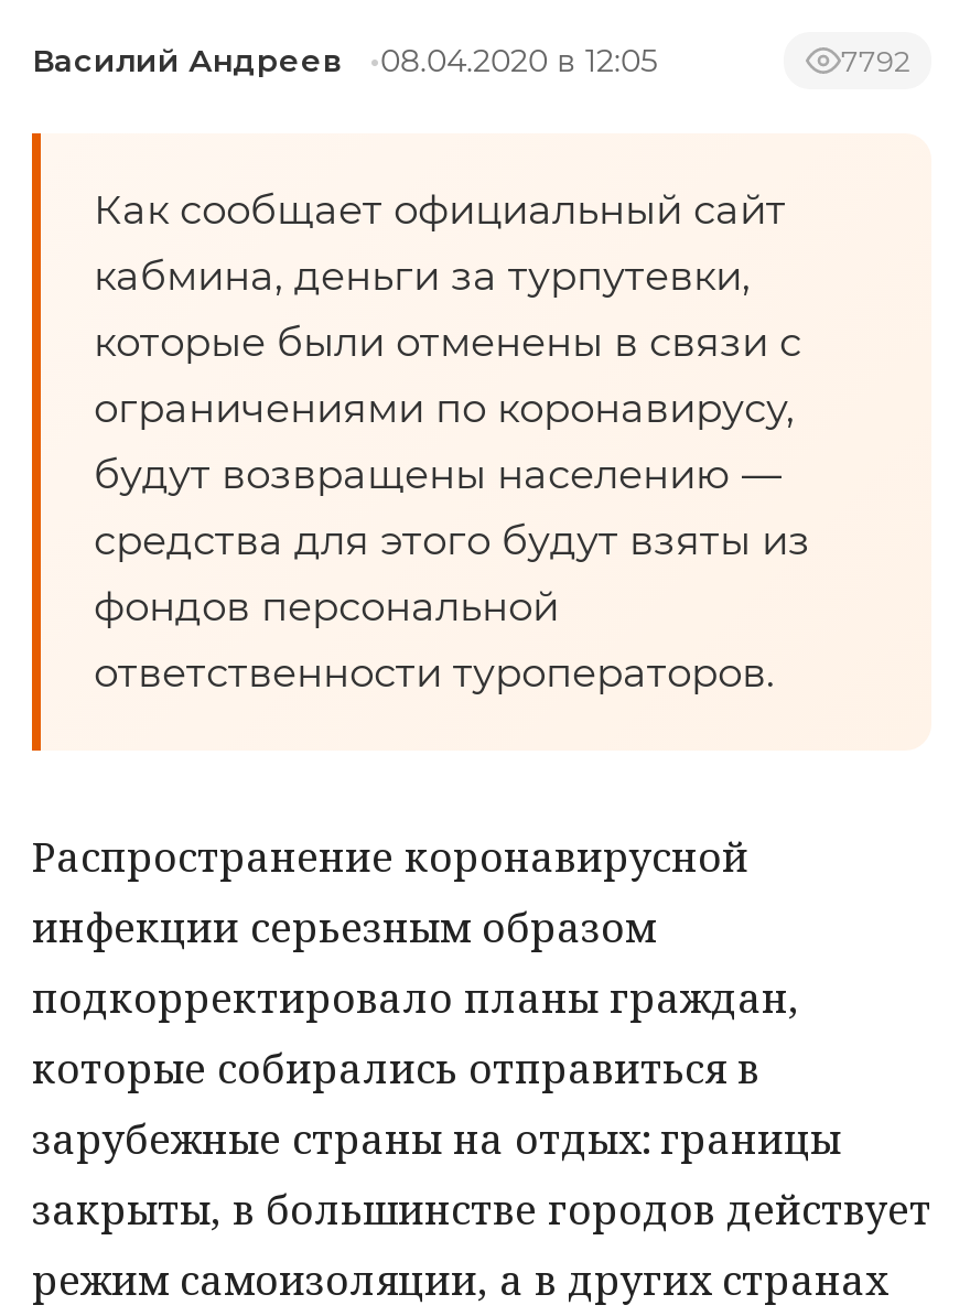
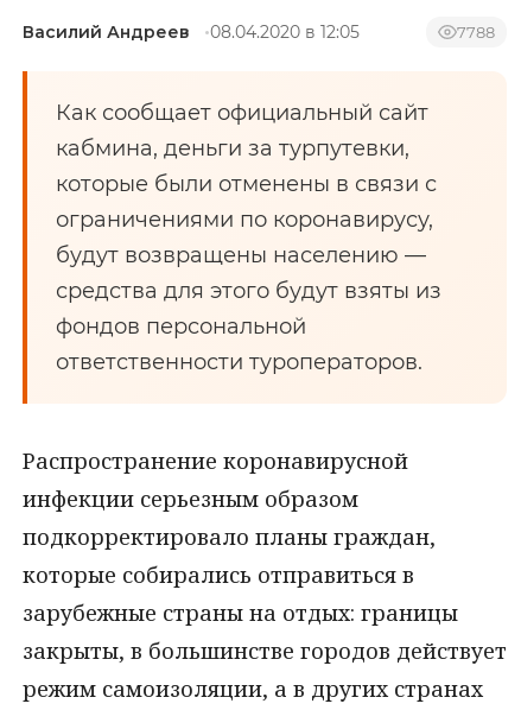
- 7792
+ 7788
